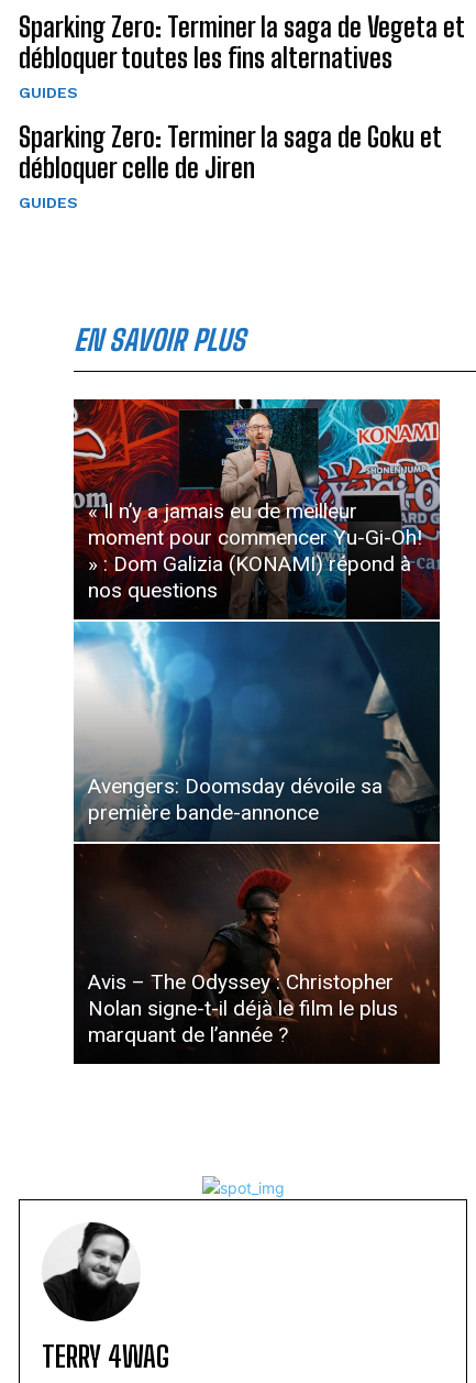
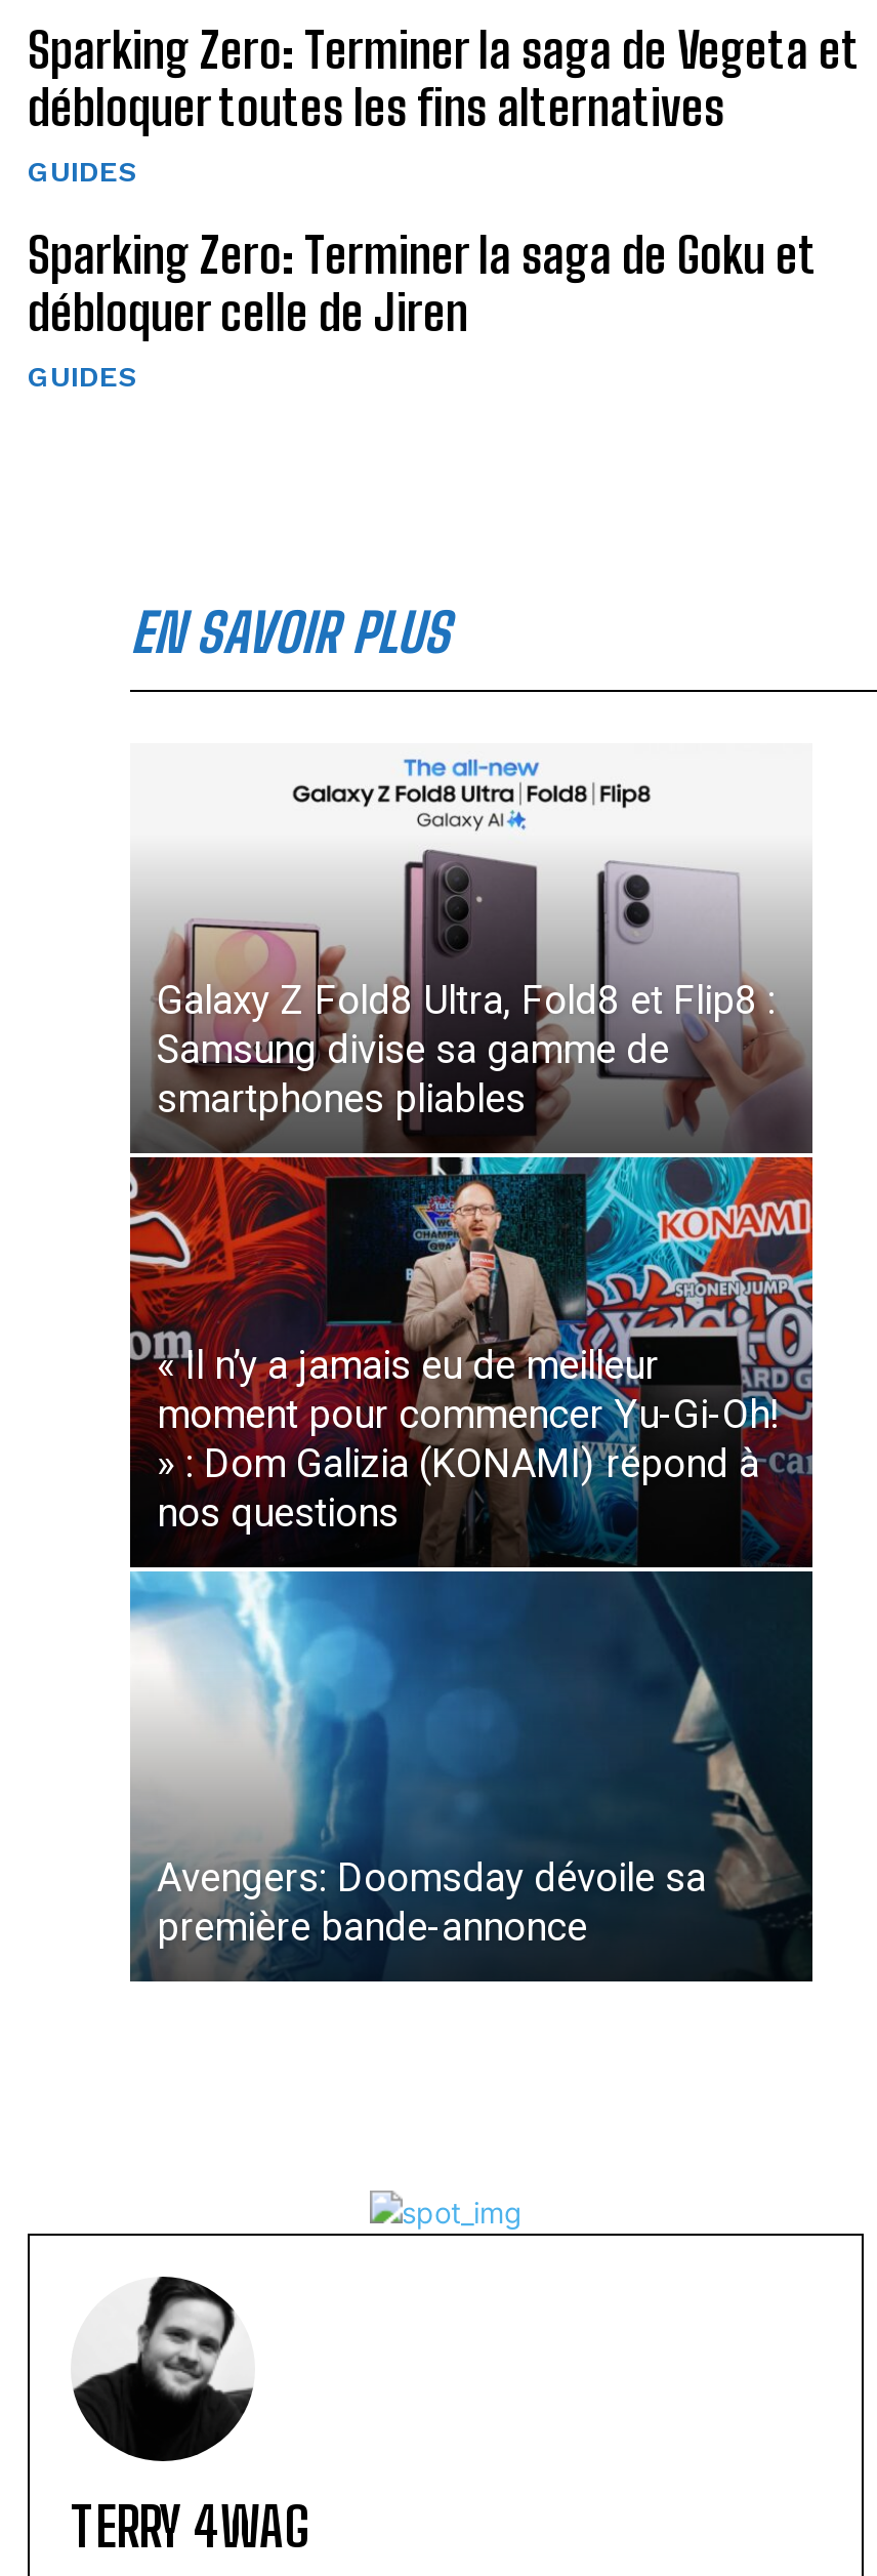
+ [image]
+ Galaxy Z Fold8 Ultra, Fold8 et Flip8 :
+ Samsung divise sa gamme de
+ smartphones pliables

+ [image]

moved down: [image] | « Il n’y a jamais eu de meilleur | moment pour commencer Yu-Gi-Oh! | » : Dom Galizia (KONAMI) répond à | nos questions | Avengers: Doomsday dévoile sa | première bande-annonce

- [image]
- Avis – The Odyssey : Christopher
- Nolan signe-t-il déjà le film le plus
- marquant de l’année ?
